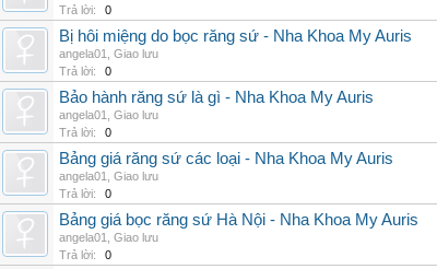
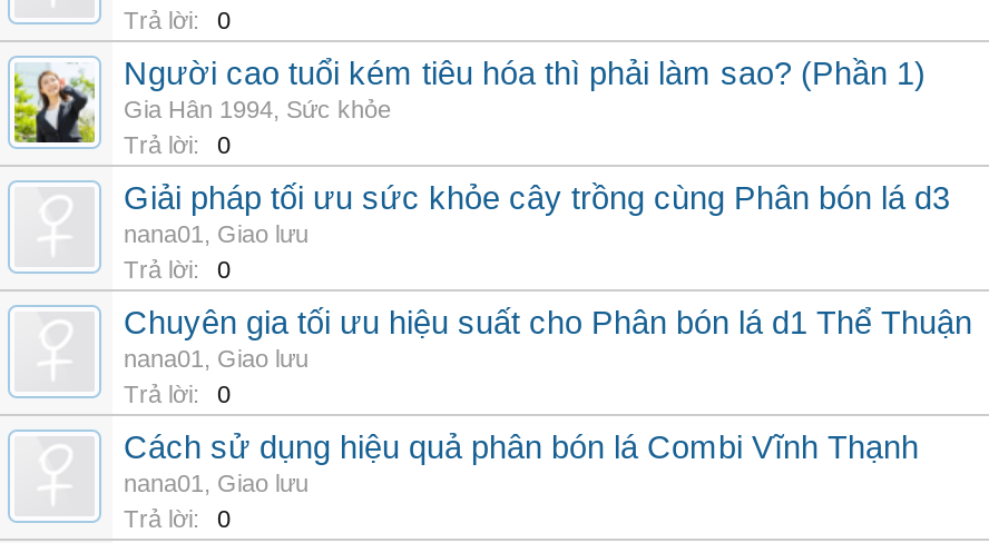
+ [image]

- Bị hôi miệng do bọc răng sứ - Nha Khoa My Auris
- angela01, Giao lưu
+ Người cao tuổi kém tiêu hóa thì phải làm sao? (Phần 1)
+ Gia Hân 1994, Sức khỏe

- Bảo hành răng sứ là gì - Nha Khoa My Auris
- angela01, Giao lưu
+ Giải pháp tối ưu sức khỏe cây trồng cùng Phân bón lá d3
+ nana01, Giao lưu

- Bảng giá răng sứ các loại - Nha Khoa My Auris
- angela01, Giao lưu
+ Chuyên gia tối ưu hiệu suất cho Phân bón lá d1 Thể Thuận
+ nana01, Giao lưu

- Bảng giá bọc răng sứ Hà Nội - Nha Khoa My Auris
- angela01, Giao lưu
+ Cách sử dụng hiệu quả phân bón lá Combi Vĩnh Thạnh
+ nana01, Giao lưu
